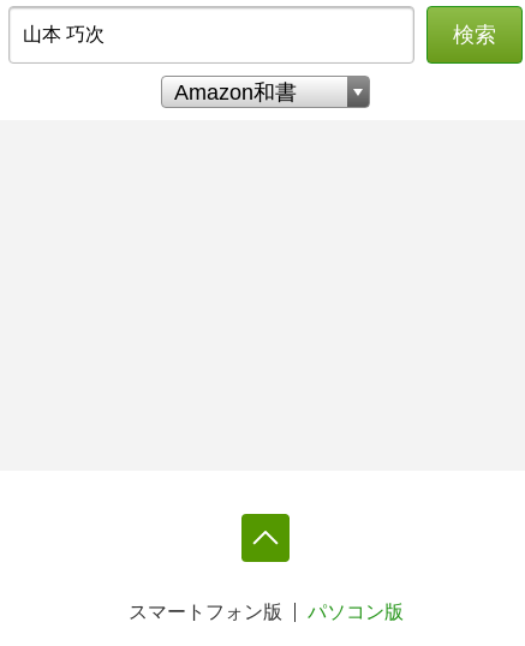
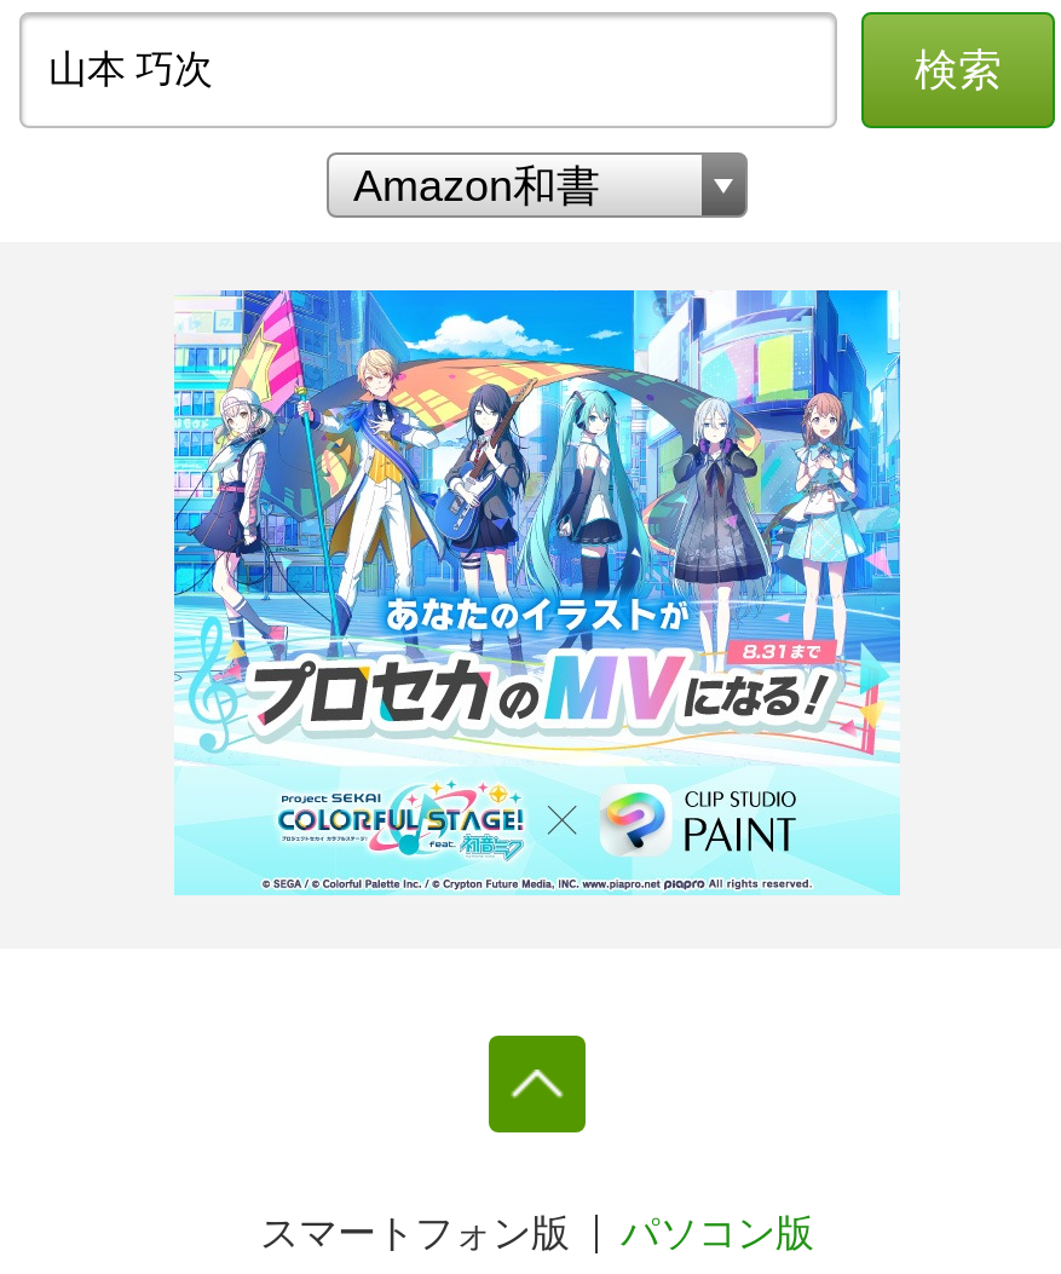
+ [image]
